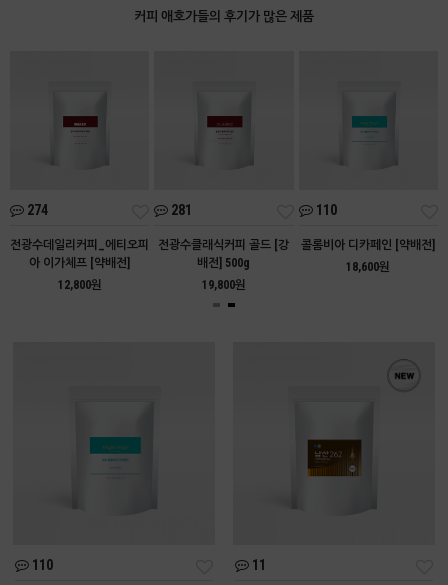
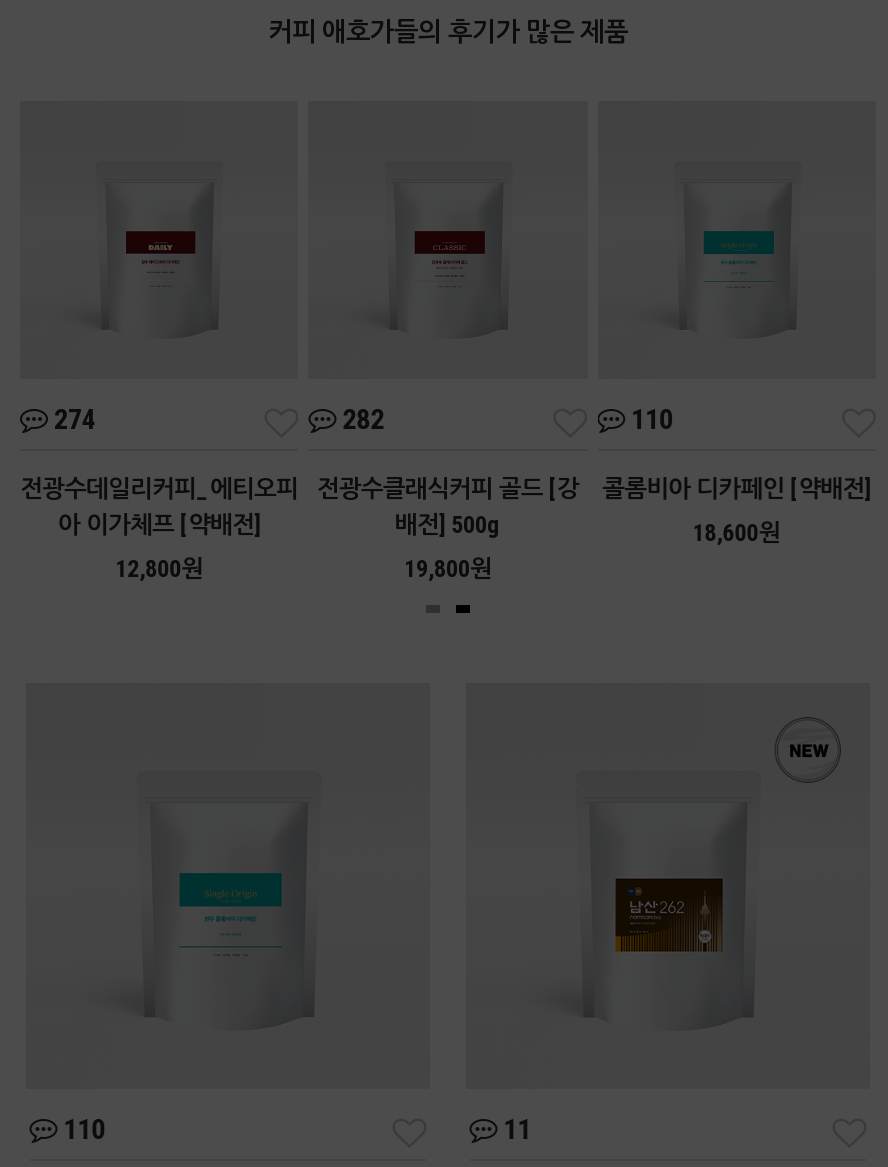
- 281
+ 282
